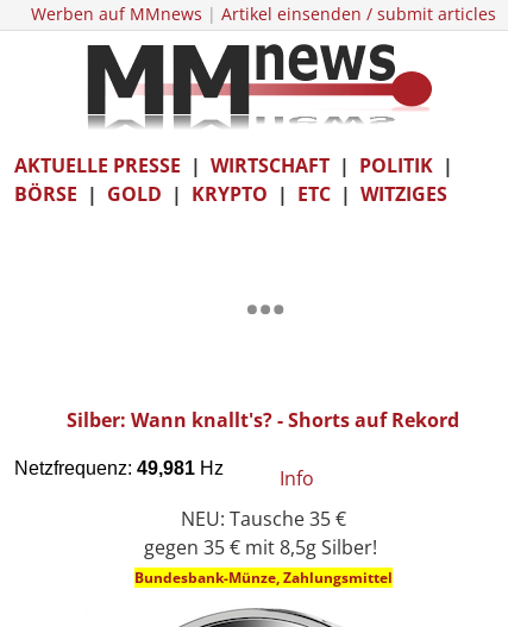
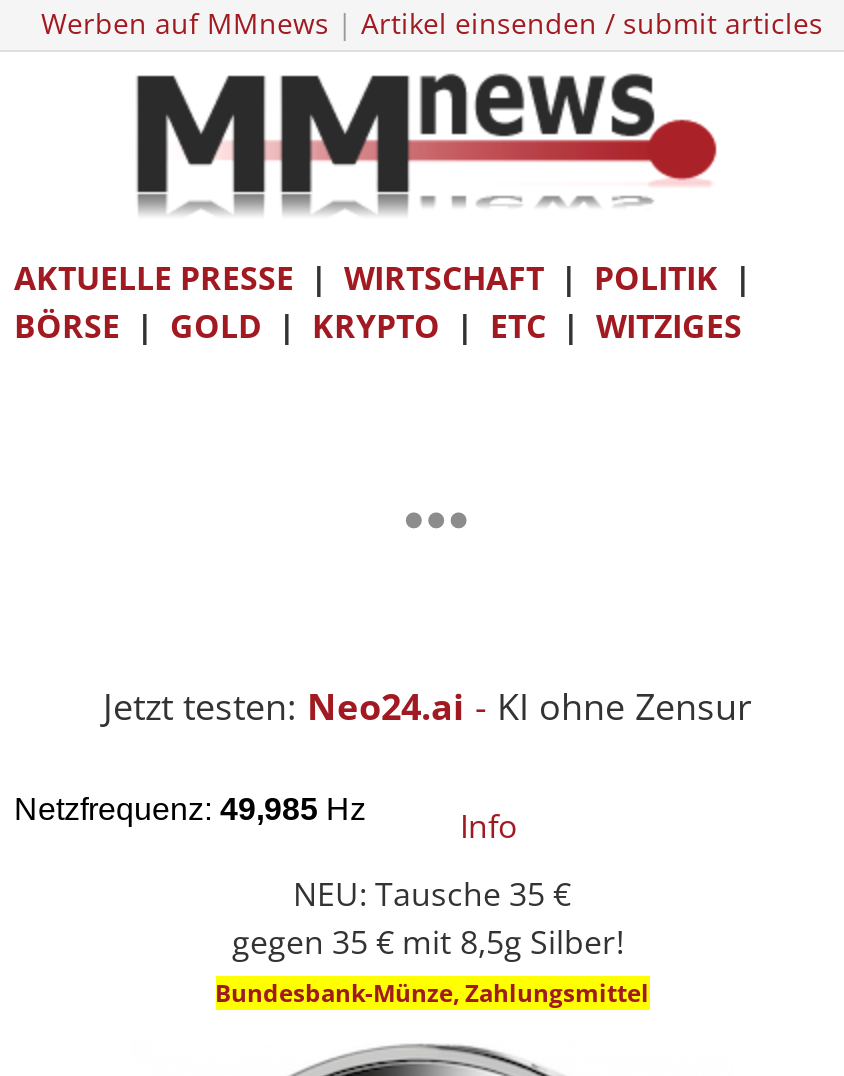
- Silber: Wann knallt's? - Shorts auf Rekord
+ Jetzt testen: Neo24.ai - KI ohne Zensur
